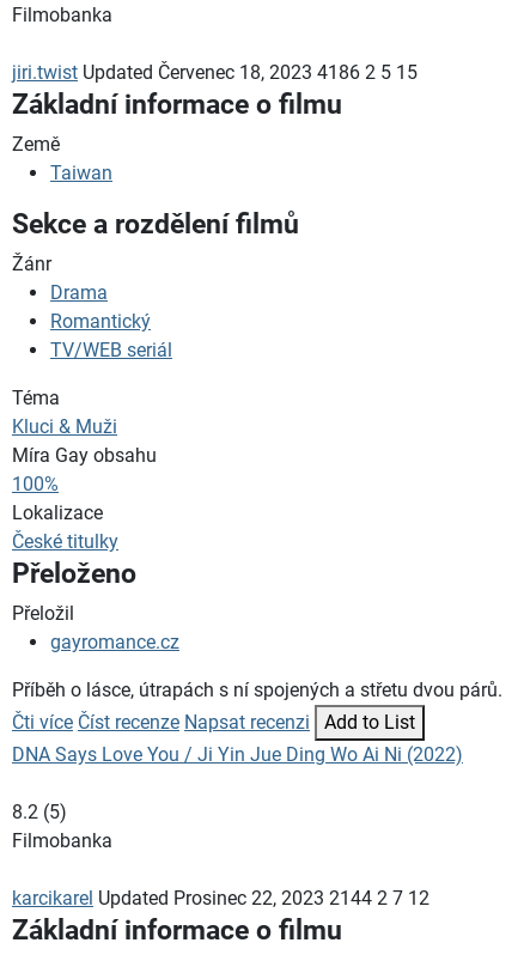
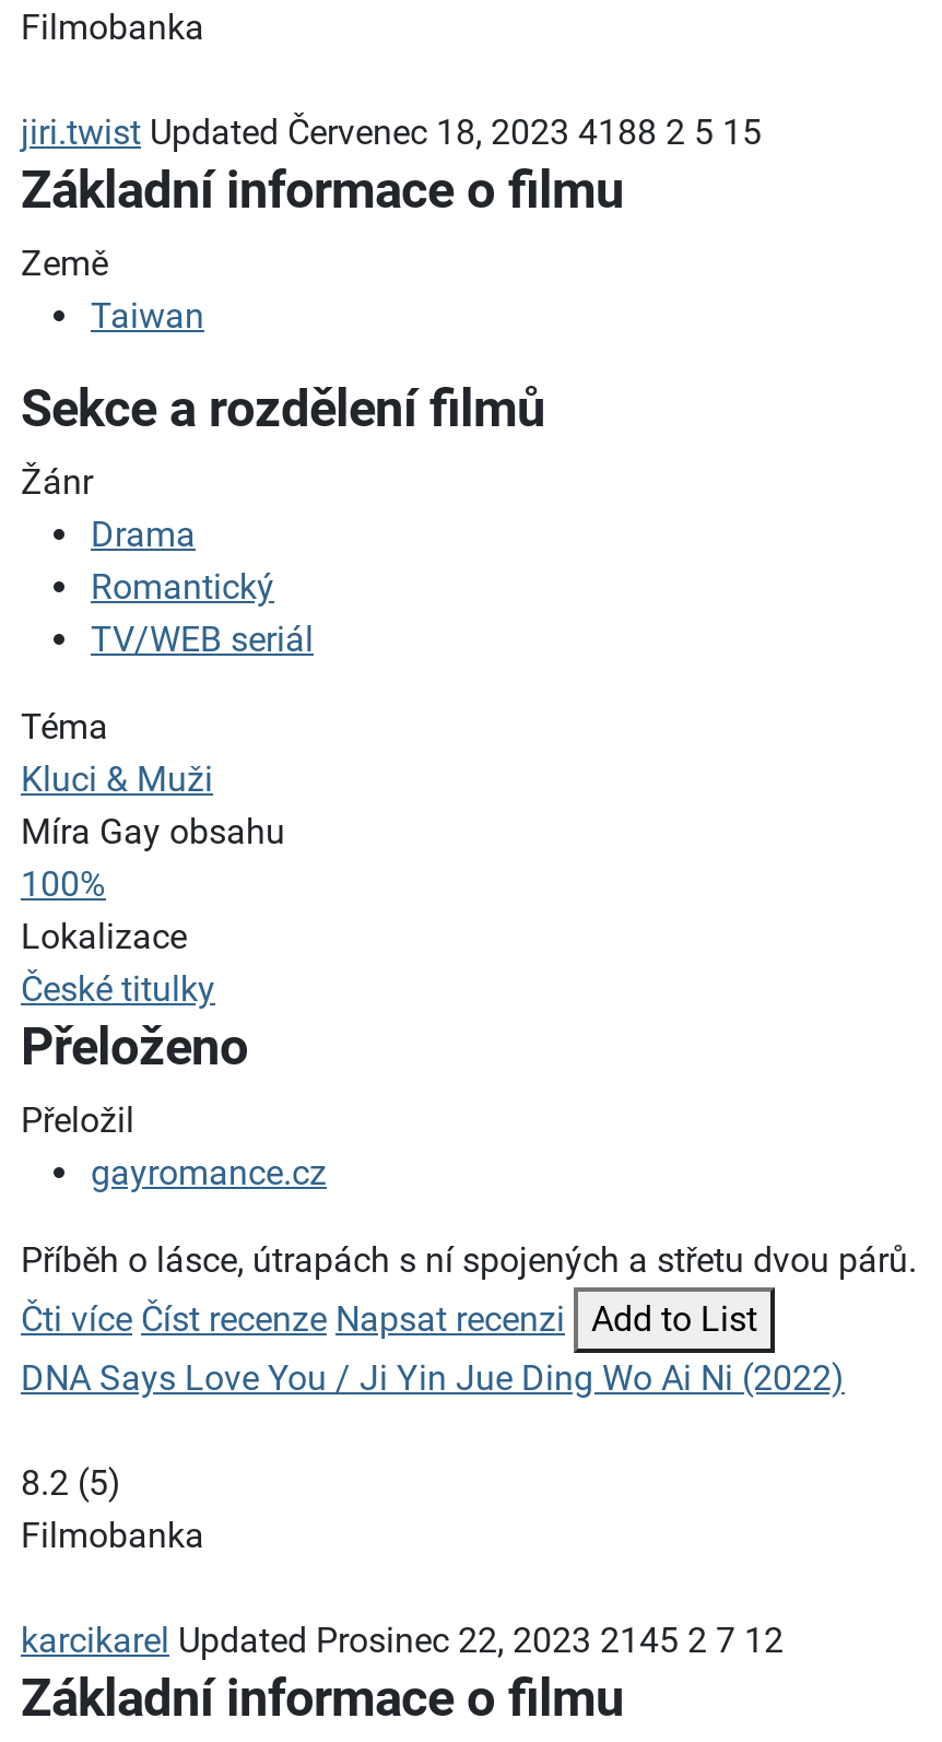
- jiri.twist Updated Červenec 18, 2023 4186 2 5 15
+ jiri.twist Updated Červenec 18, 2023 4188 2 5 15

- karcikarel Updated Prosinec 22, 2023 2144 2 7 12
+ karcikarel Updated Prosinec 22, 2023 2145 2 7 12
